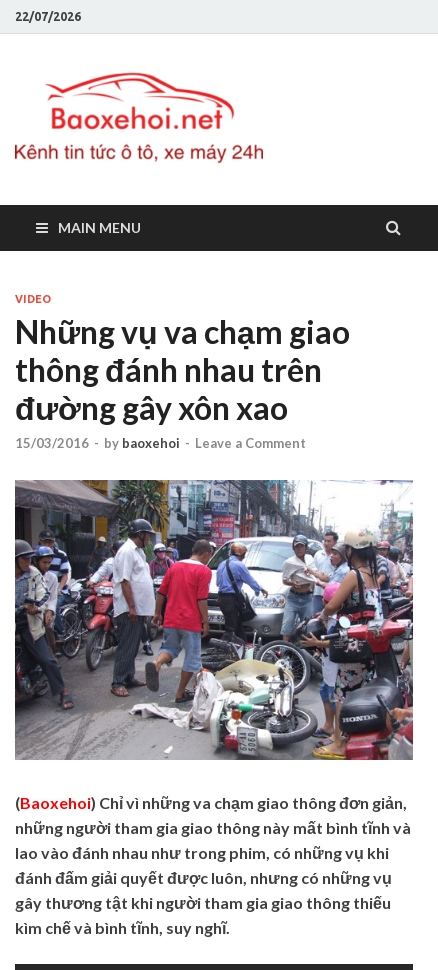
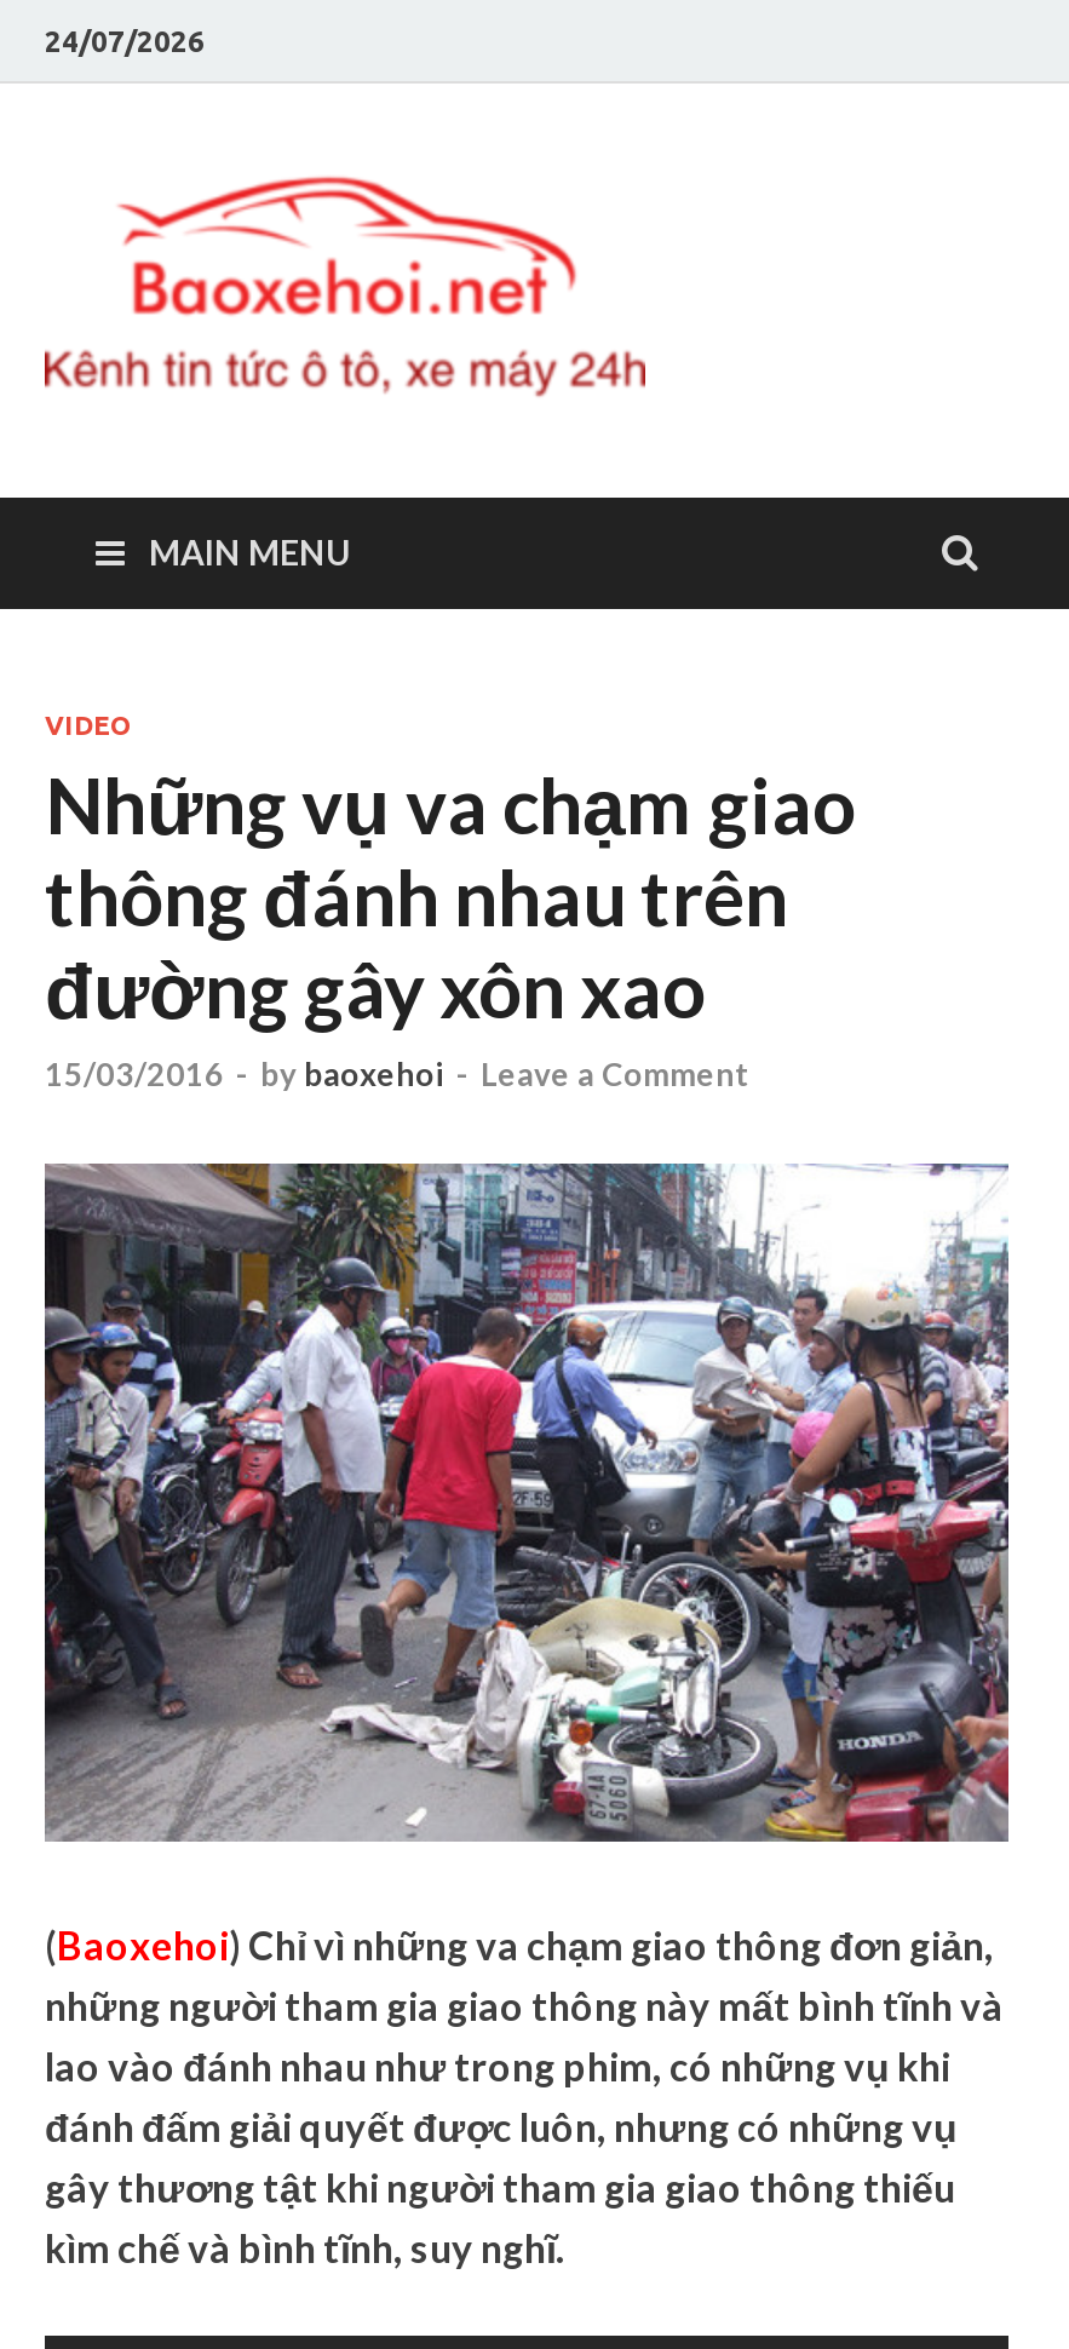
- 22/07/2026
+ 24/07/2026
